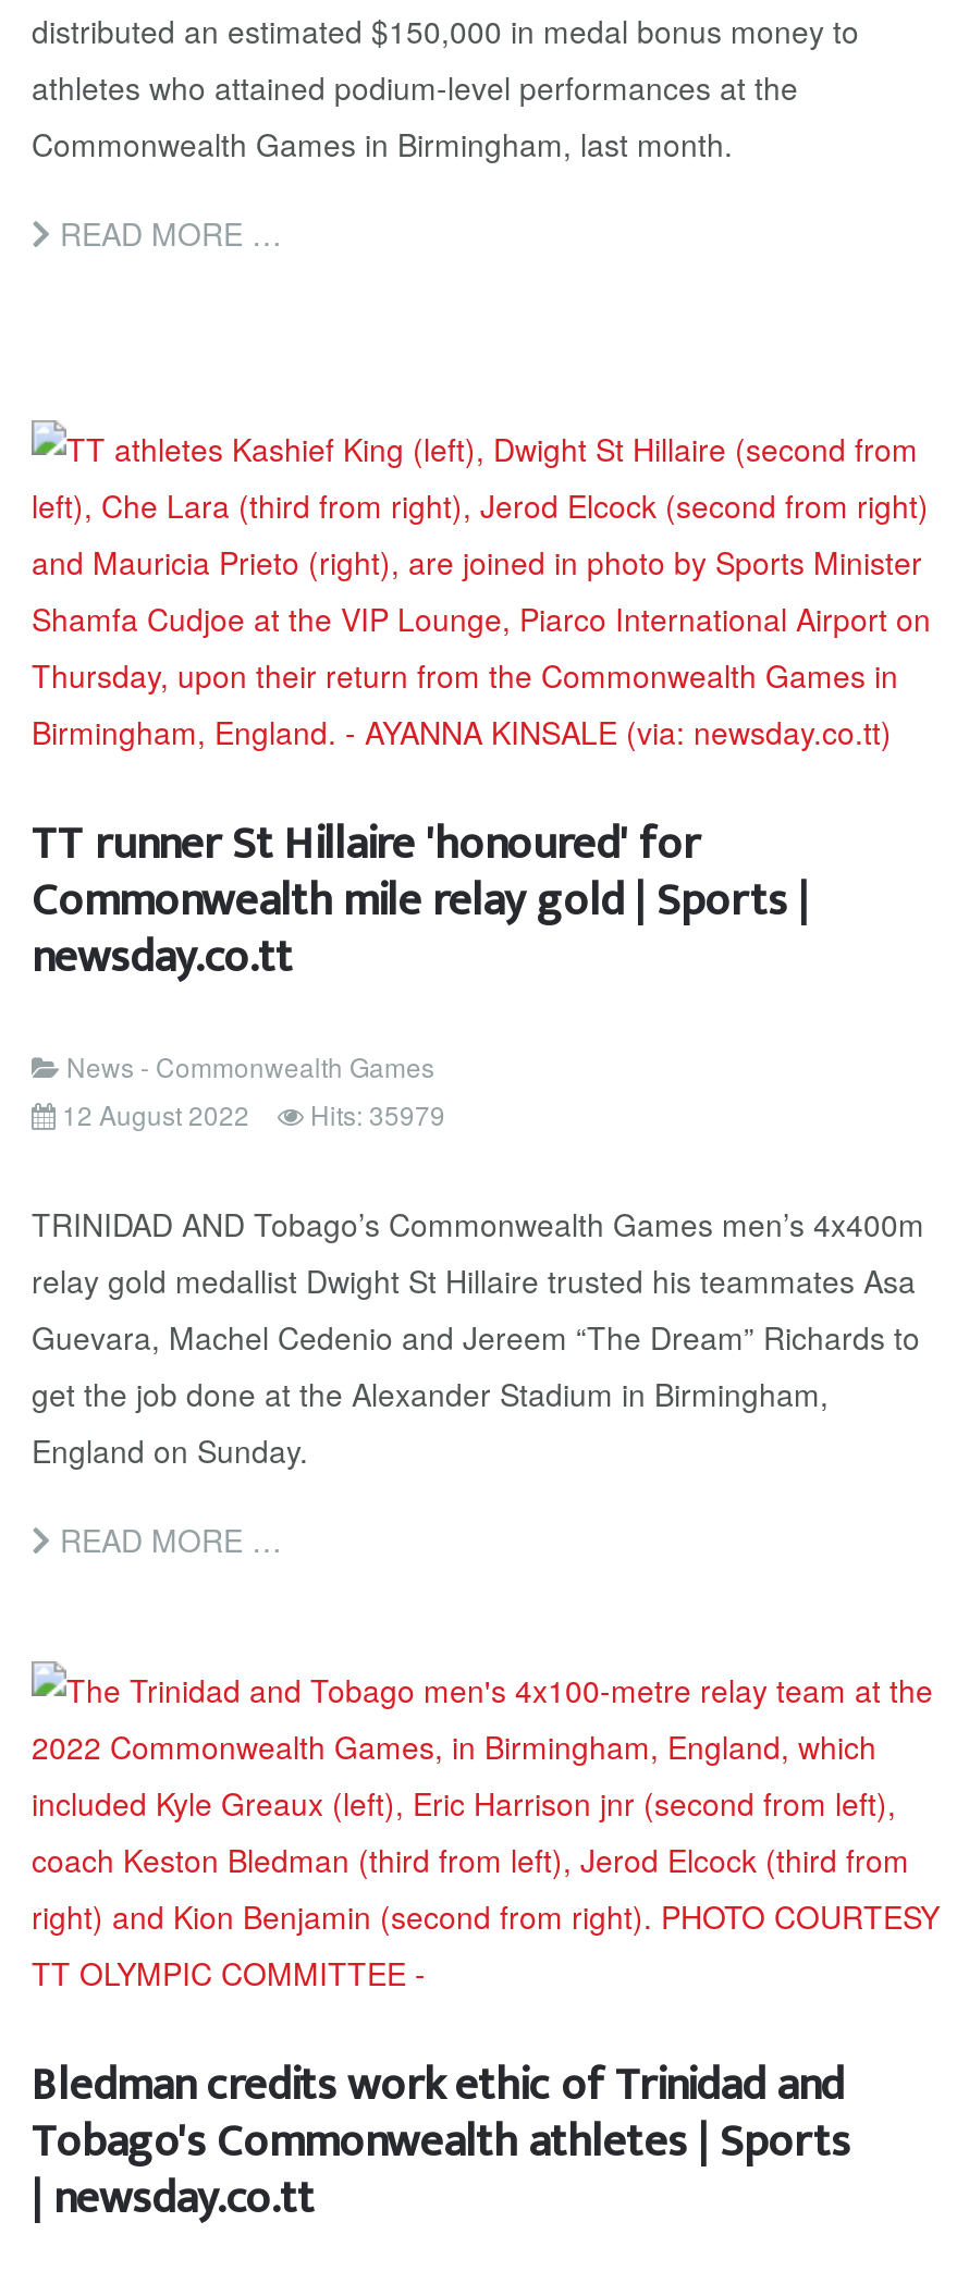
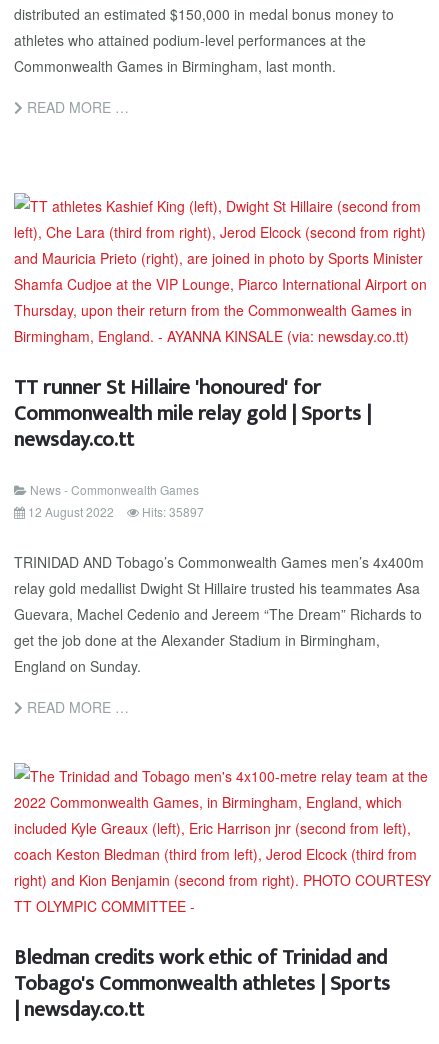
- 12 August 2022 Hits: 35979
+ 12 August 2022 Hits: 35897
